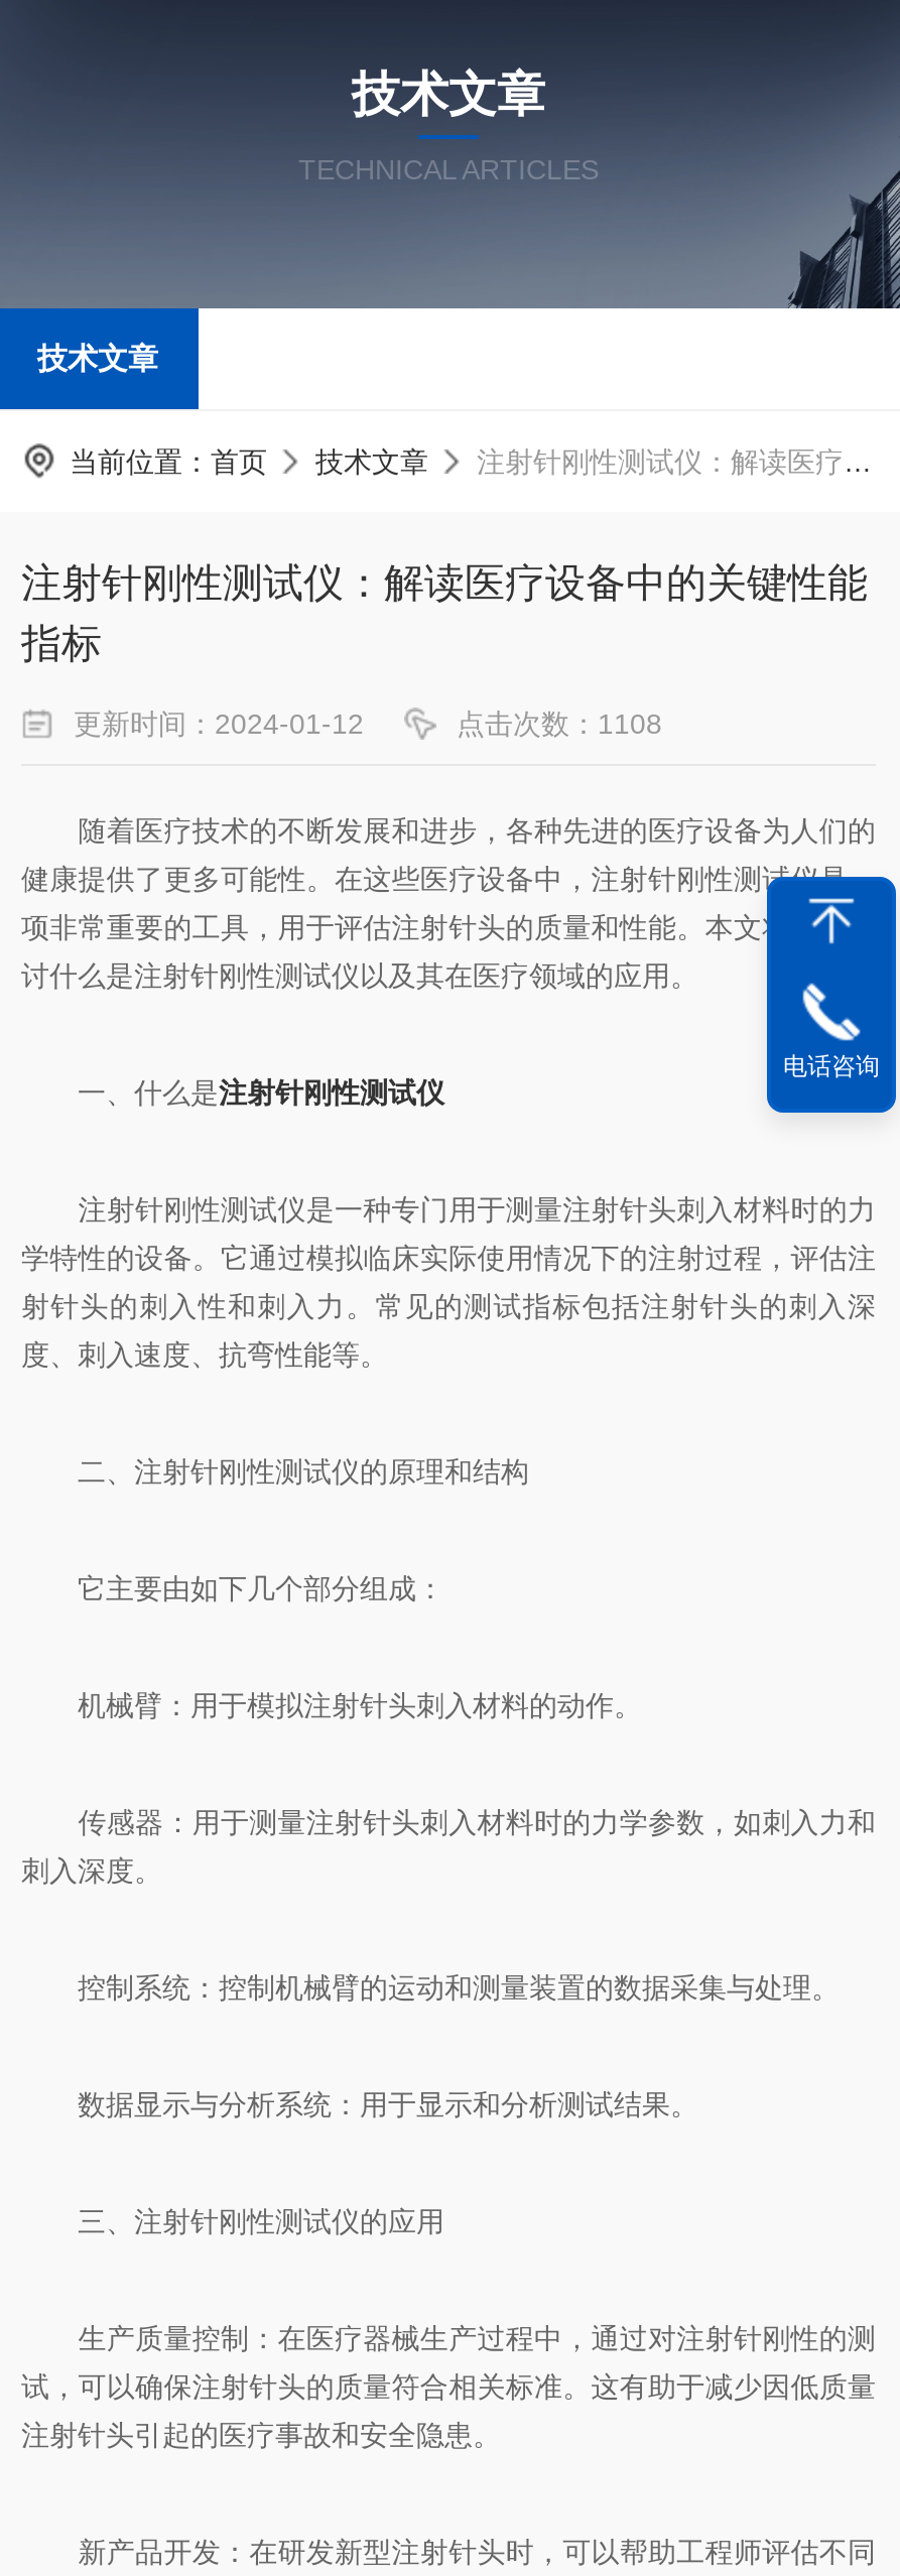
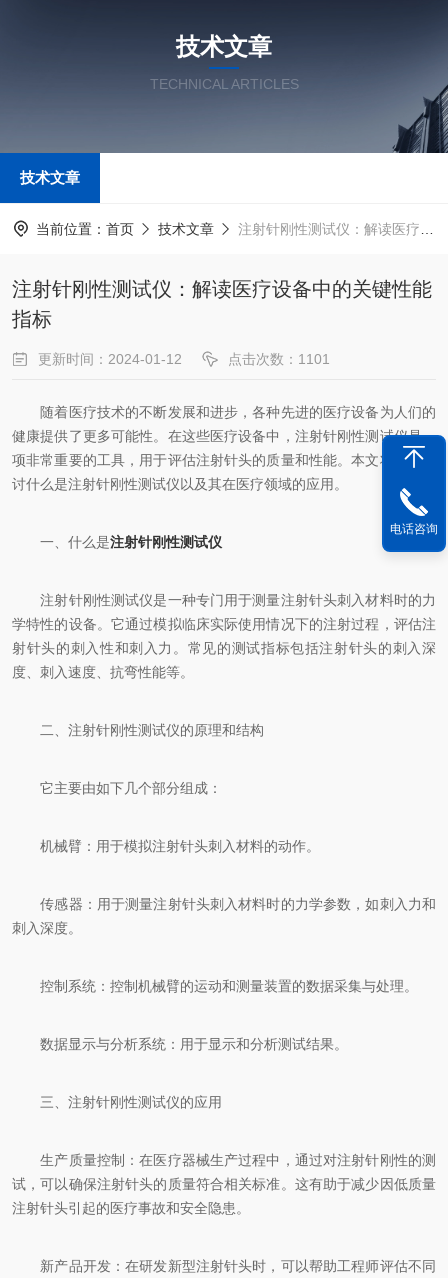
- 点击次数：1108
+ 点击次数：1101
